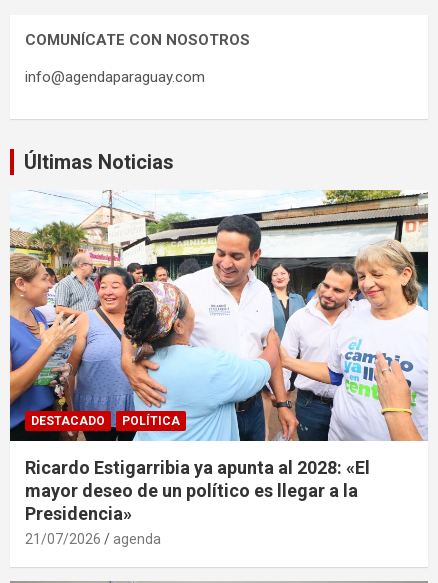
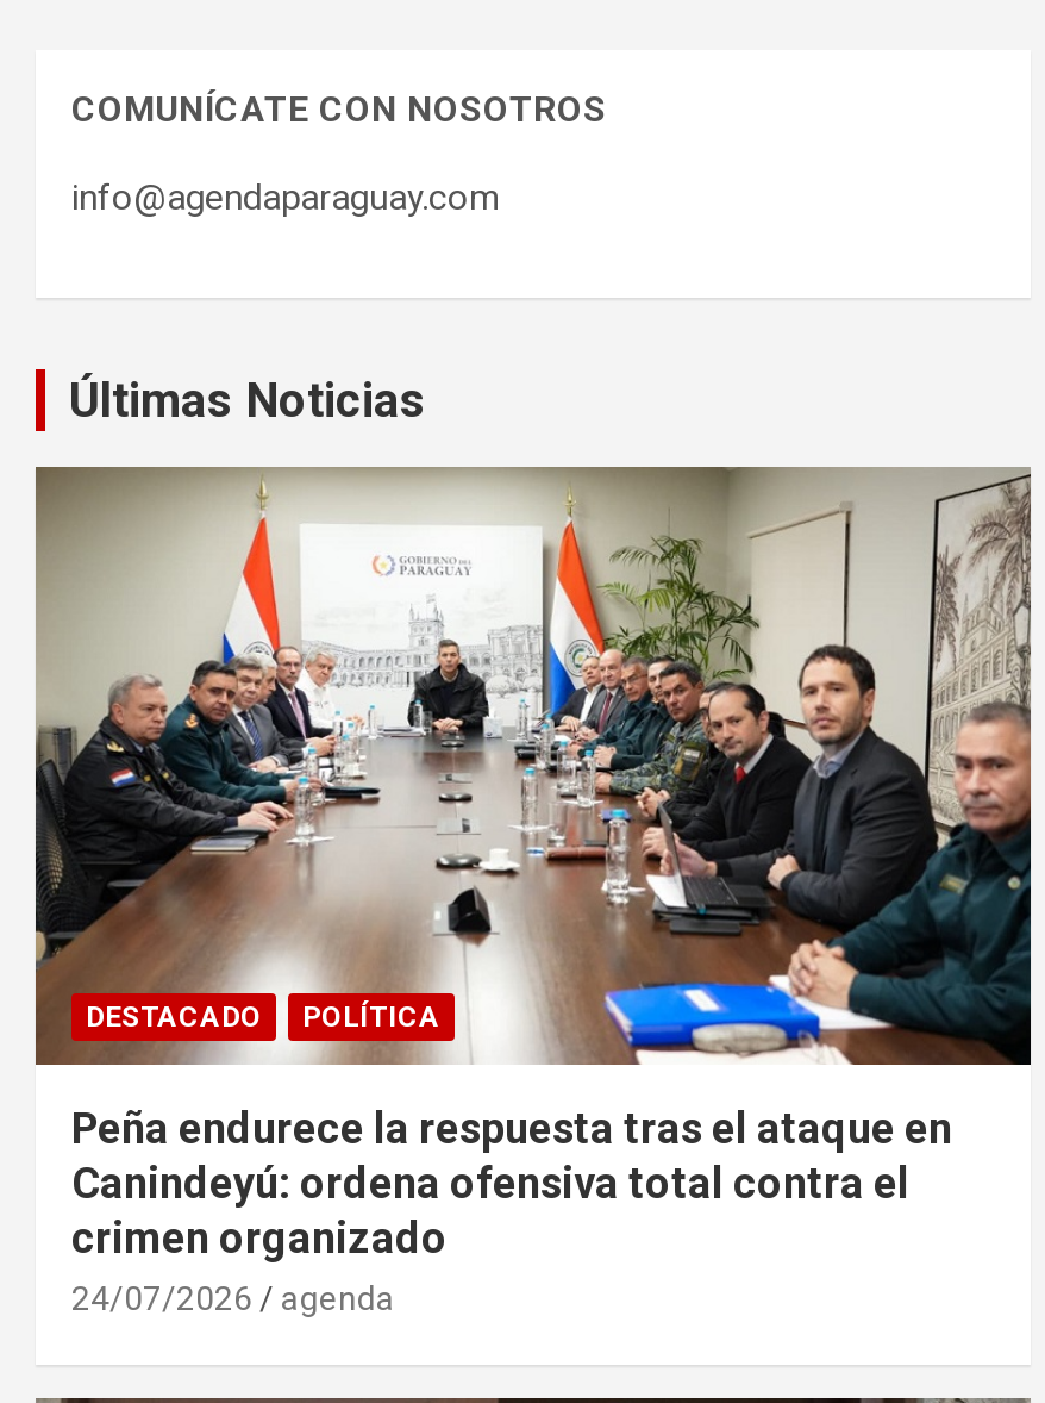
- [image]
- Ricardo Estigarribia ya apunta al 2028: «El
- mayor deseo de un político es llegar a la
- Presidencia»
- 21/07/2026
+ [image]
+ Peña endurece la respuesta tras el ataque en
+ Canindeyú: ordena ofensiva total contra el
+ crimen organizado
+ 24/07/2026
